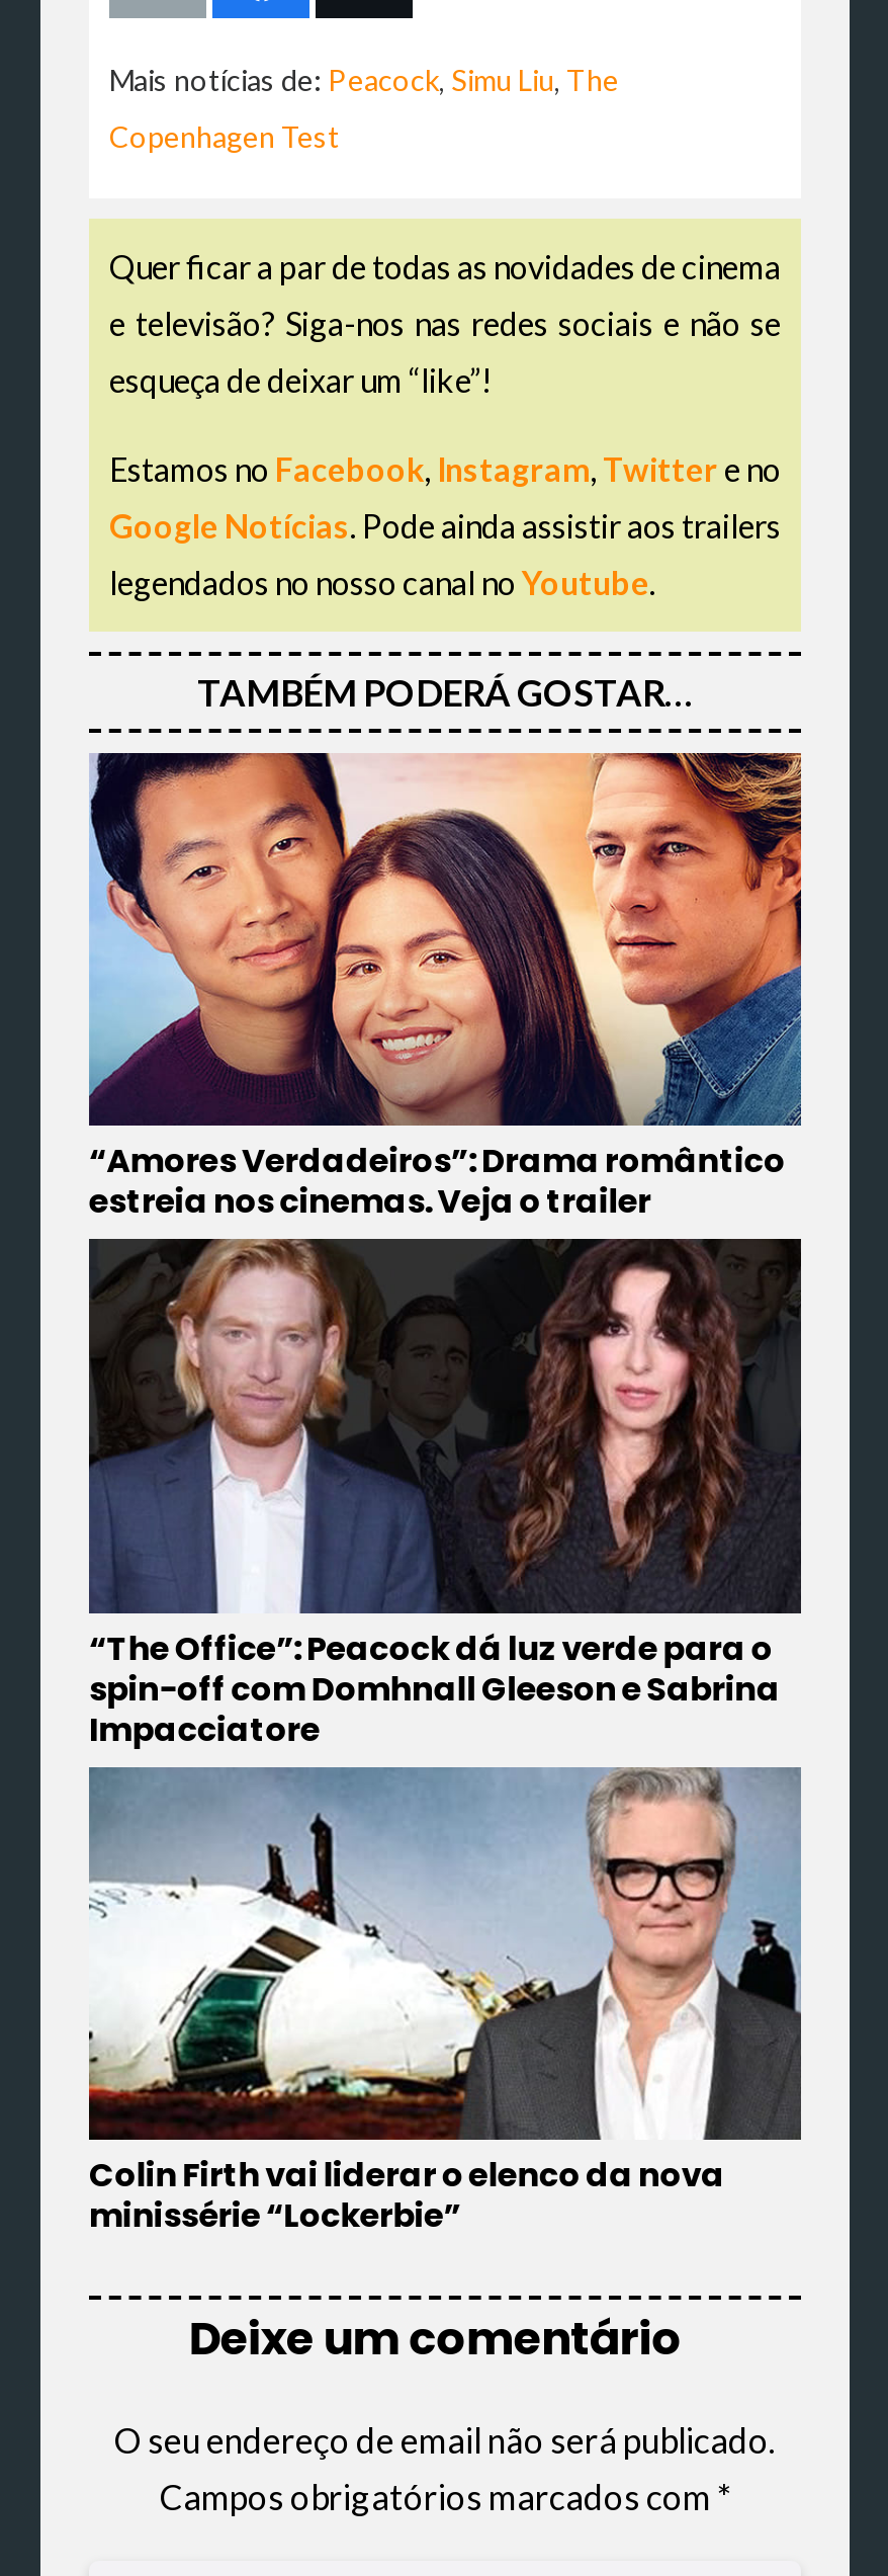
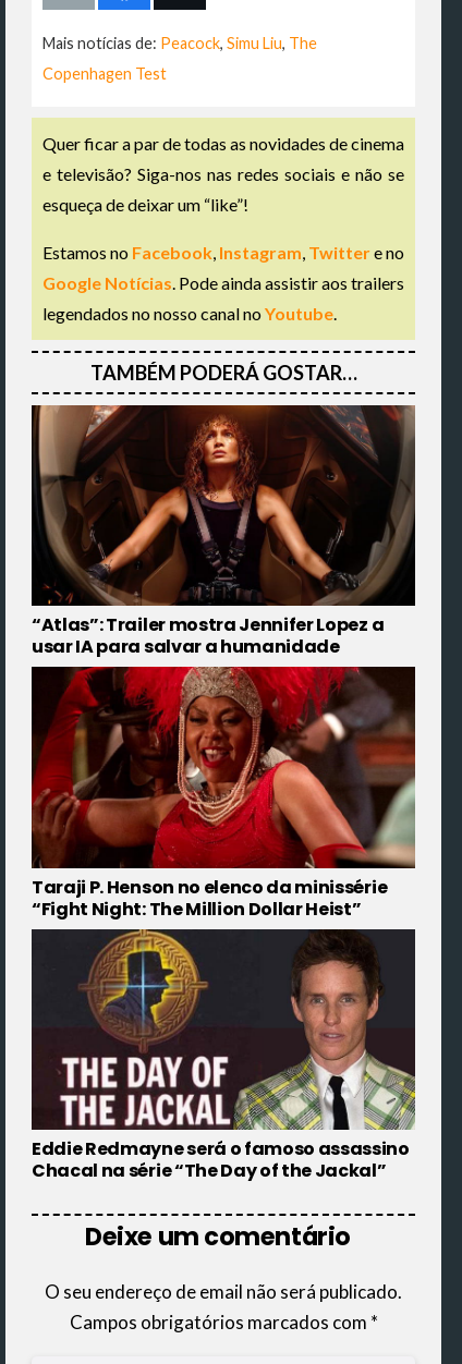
- [image]
- “Amores Verdadeiros”: Drama romântico
- estreia nos cinemas. Veja o trailer
+ [image]
+ “Atlas”: Trailer mostra Jennifer Lopez a
+ usar IA para salvar a humanidade

- [image]
- “The Office”: Peacock dá luz verde para o
- spin-off com Domhnall Gleeson e Sabrina
- Impacciatore
+ [image]
+ Taraji P. Henson no elenco da minissérie
+ “Fight Night: The Million Dollar Heist”

- [image]
- Colin Firth vai liderar o elenco da nova
- minissérie “Lockerbie”
+ [image]
+ Eddie Redmayne será o famoso assassino
+ Chacal na série “The Day of the Jackal”
